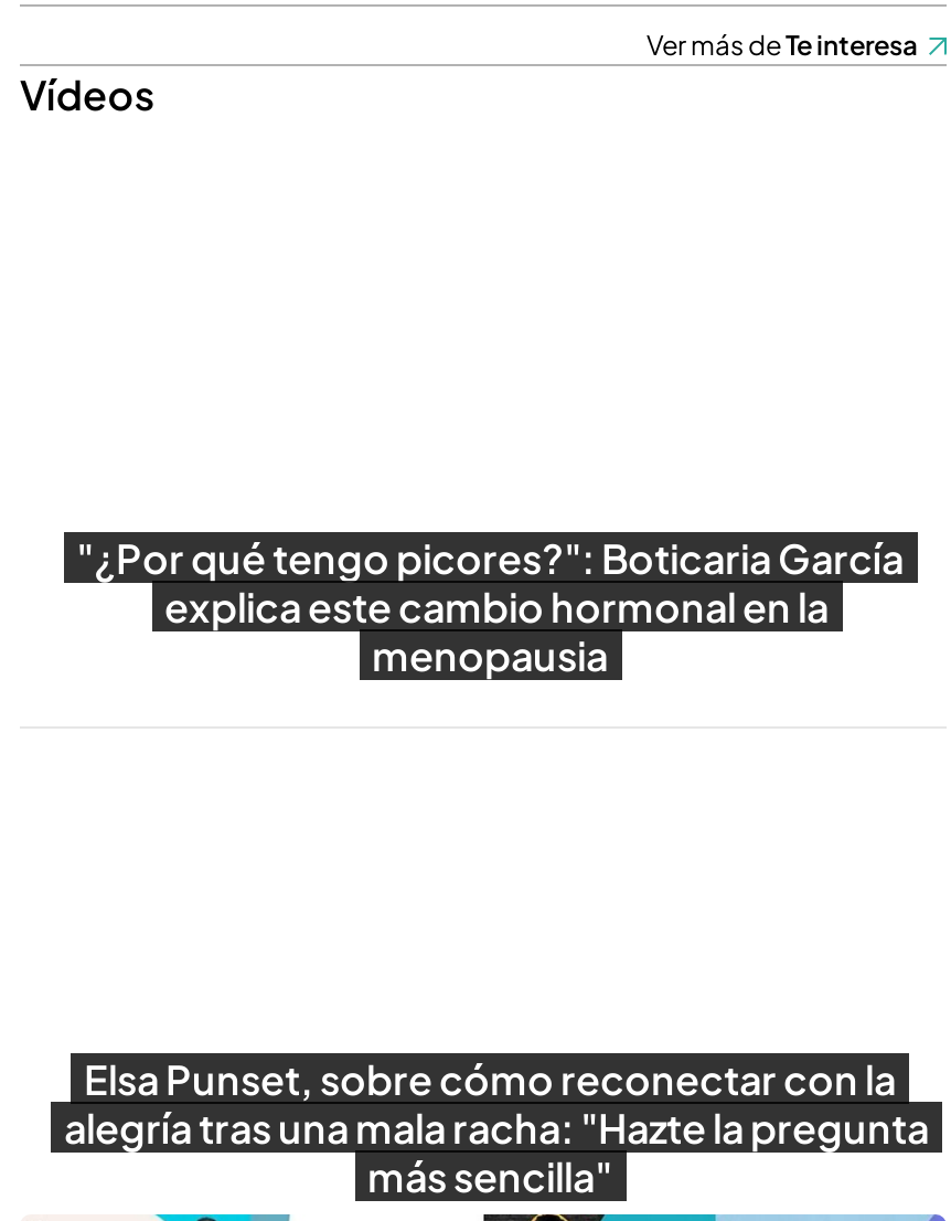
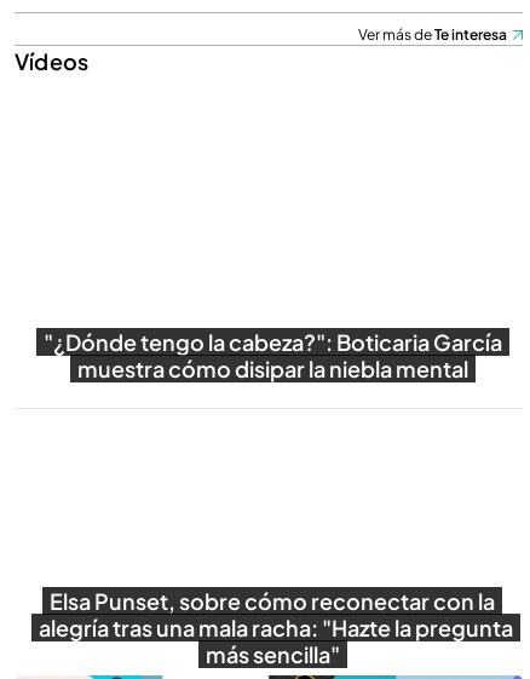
- "¿Por qué tengo picores?": Boticaria García
- explica este cambio hormonal en la
- menopausia
+ "¿Dónde tengo la cabeza?": Boticaria García
+ muestra cómo disipar la niebla mental
